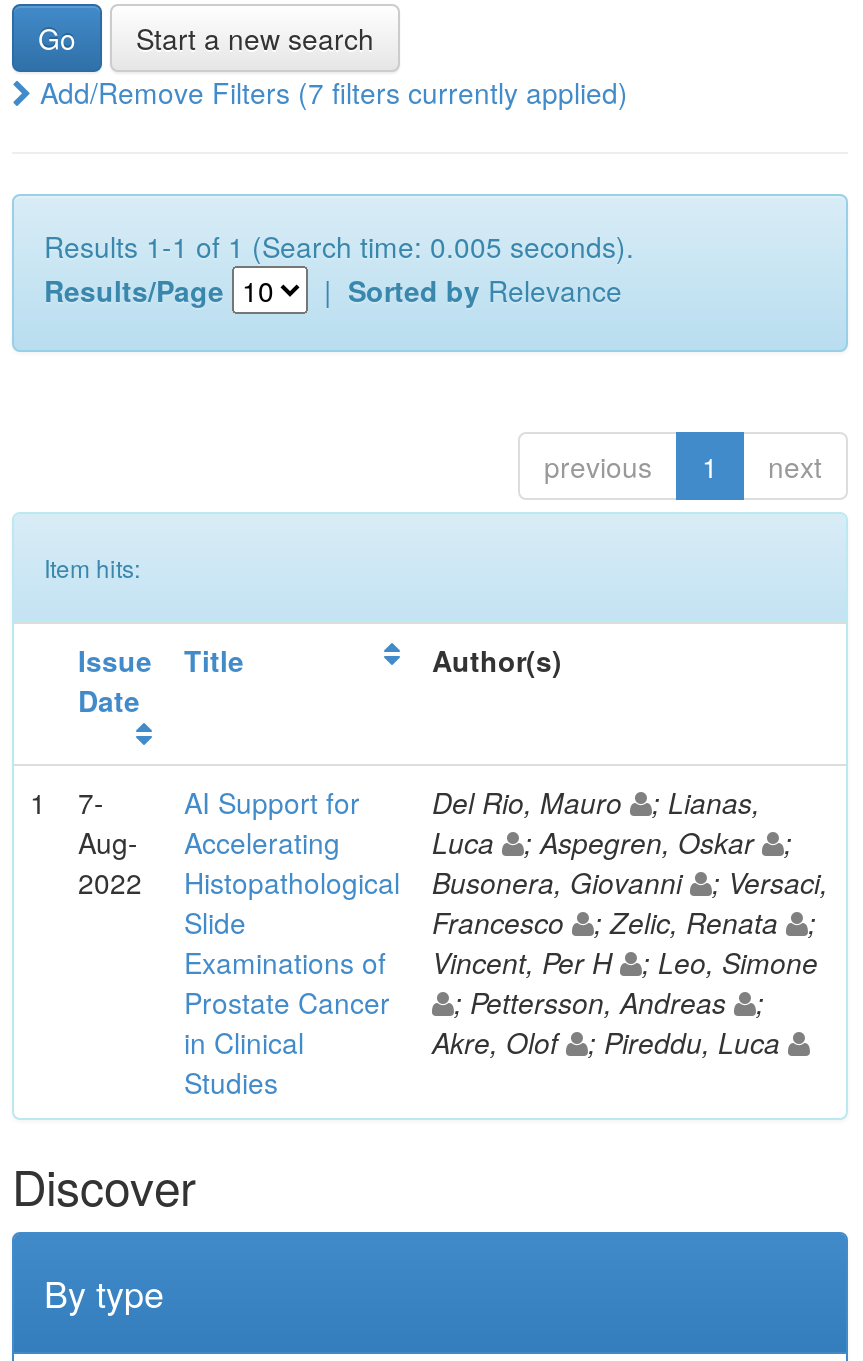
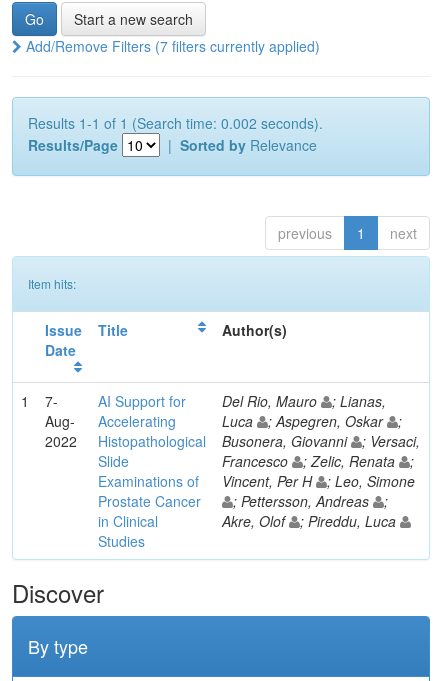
- Results 1-1 of 1 (Search time: 0.005 seconds).
+ Results 1-1 of 1 (Search time: 0.002 seconds).
